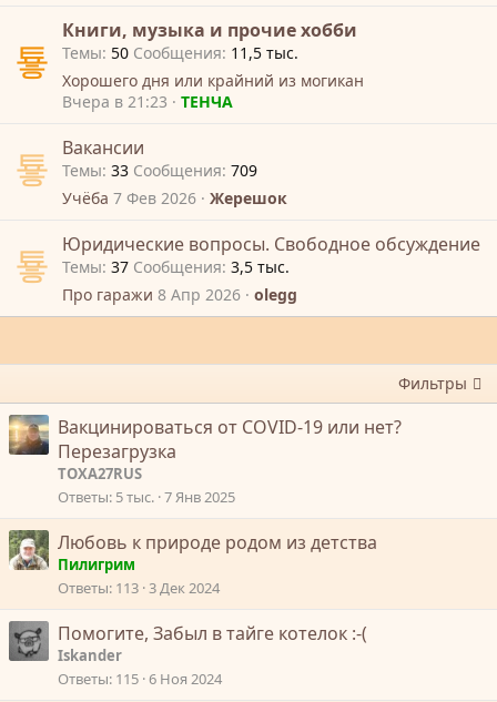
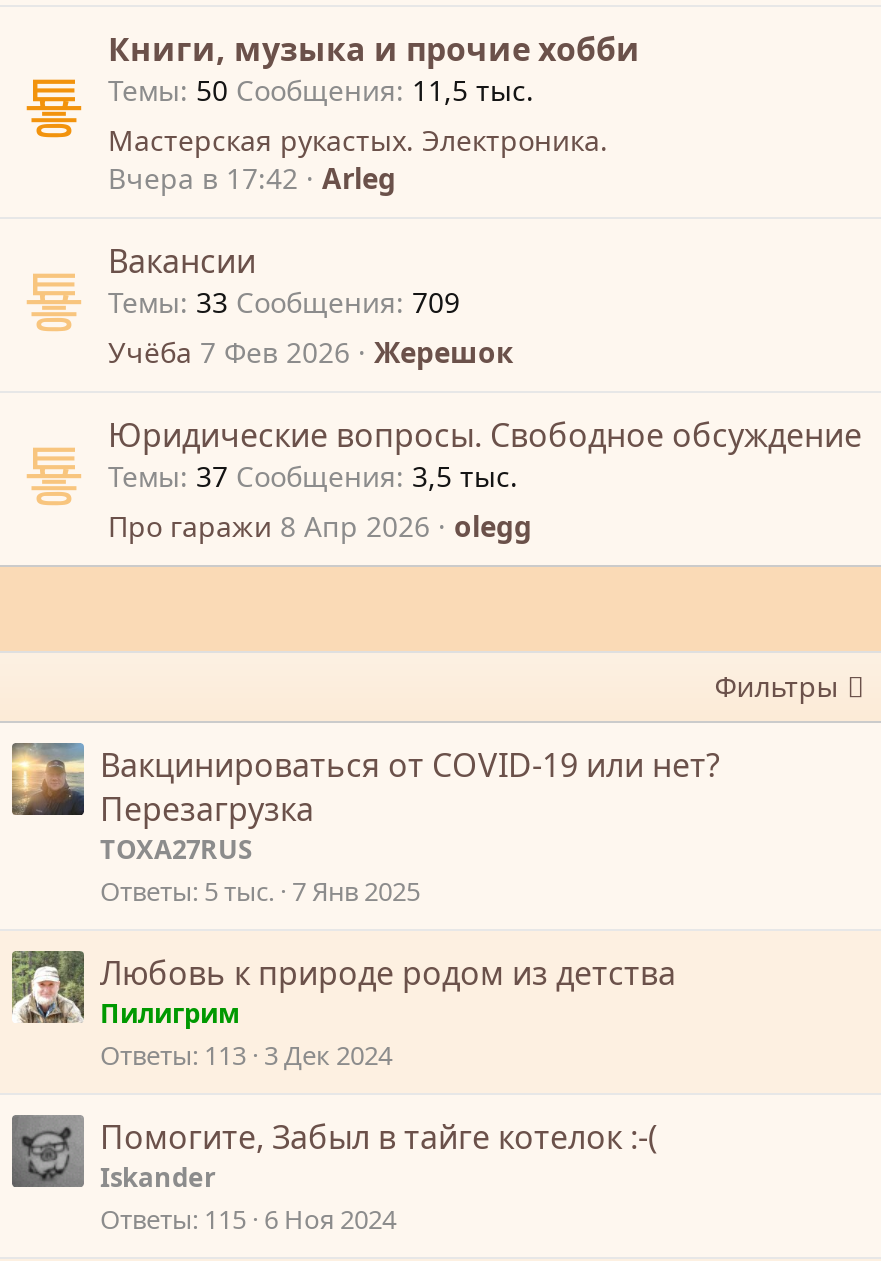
- Хорошего дня или крайний из могикан
- Вчера в 21:23
- ТЕНЧА
+ Мастерская рукастых. Электроника.
+ Вчера в 17:42
+ Arleg
